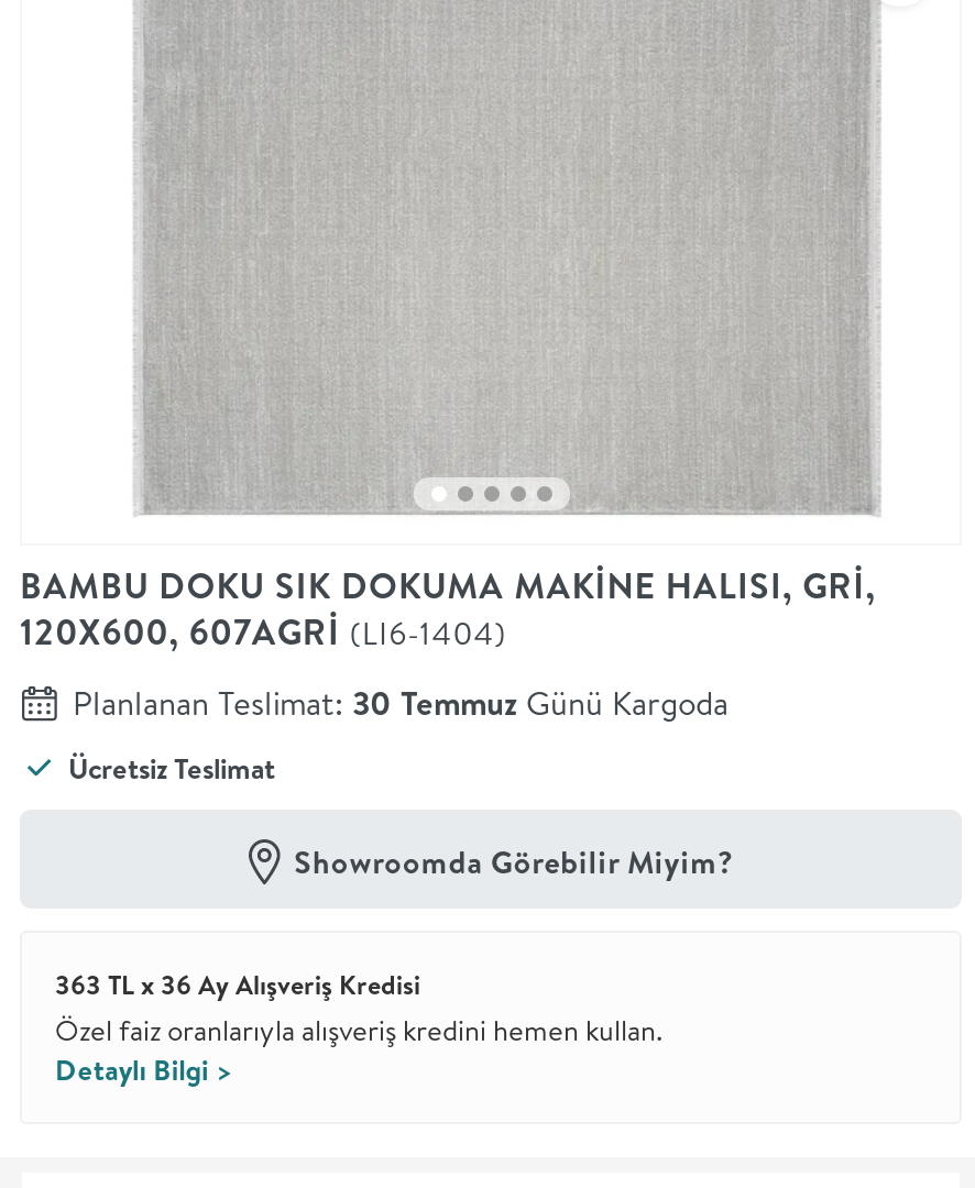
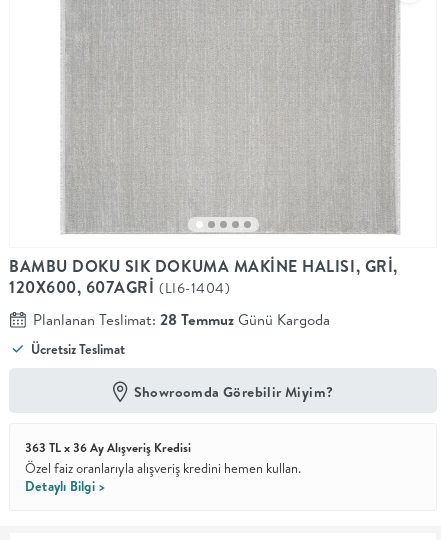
- Planlanan Teslimat: 30 Temmuz Günü Kargoda
+ Planlanan Teslimat: 28 Temmuz Günü Kargoda
